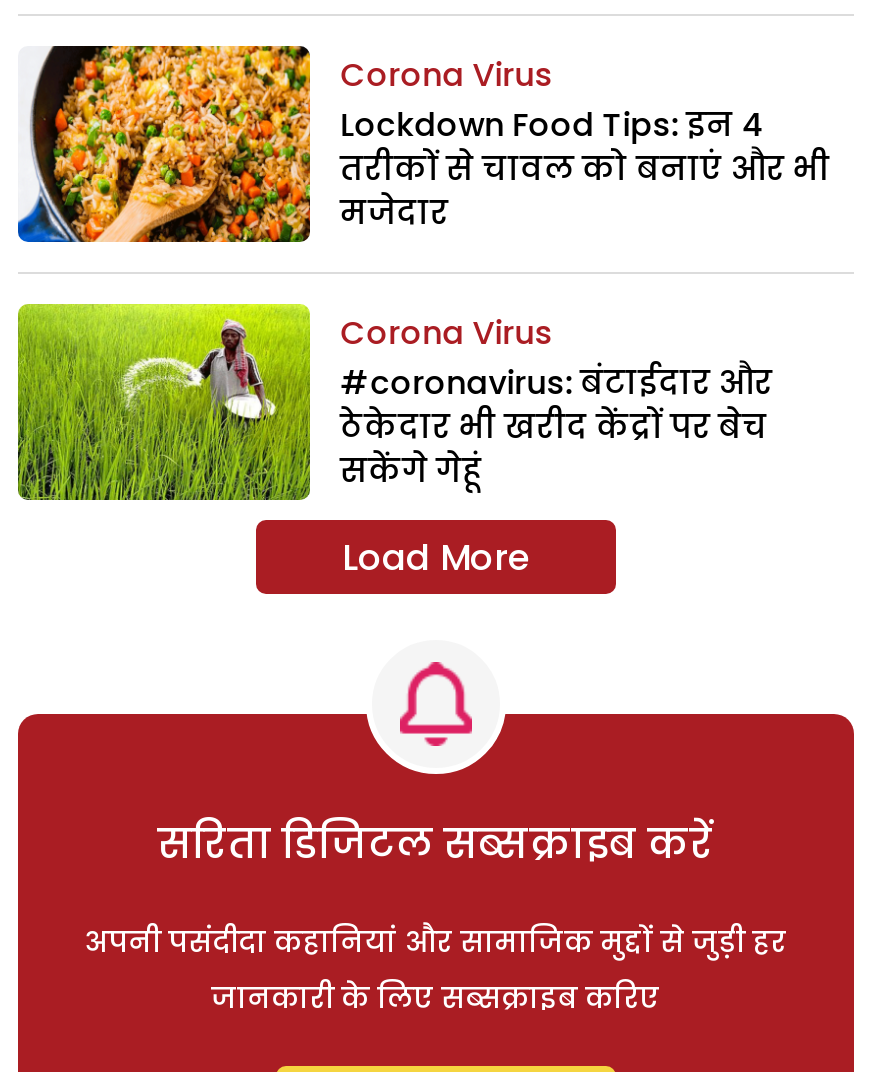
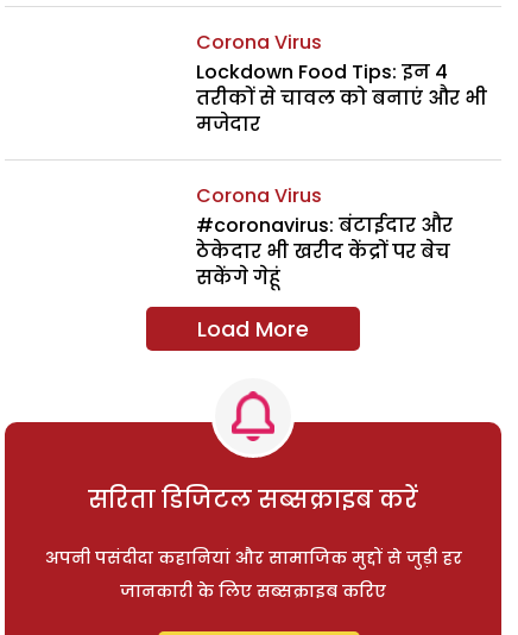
- [image]

- [image]
